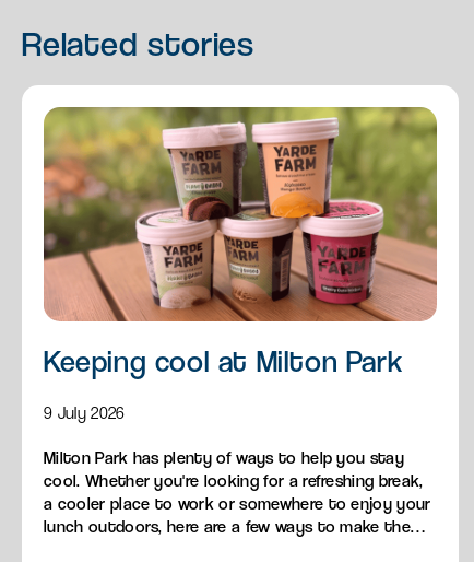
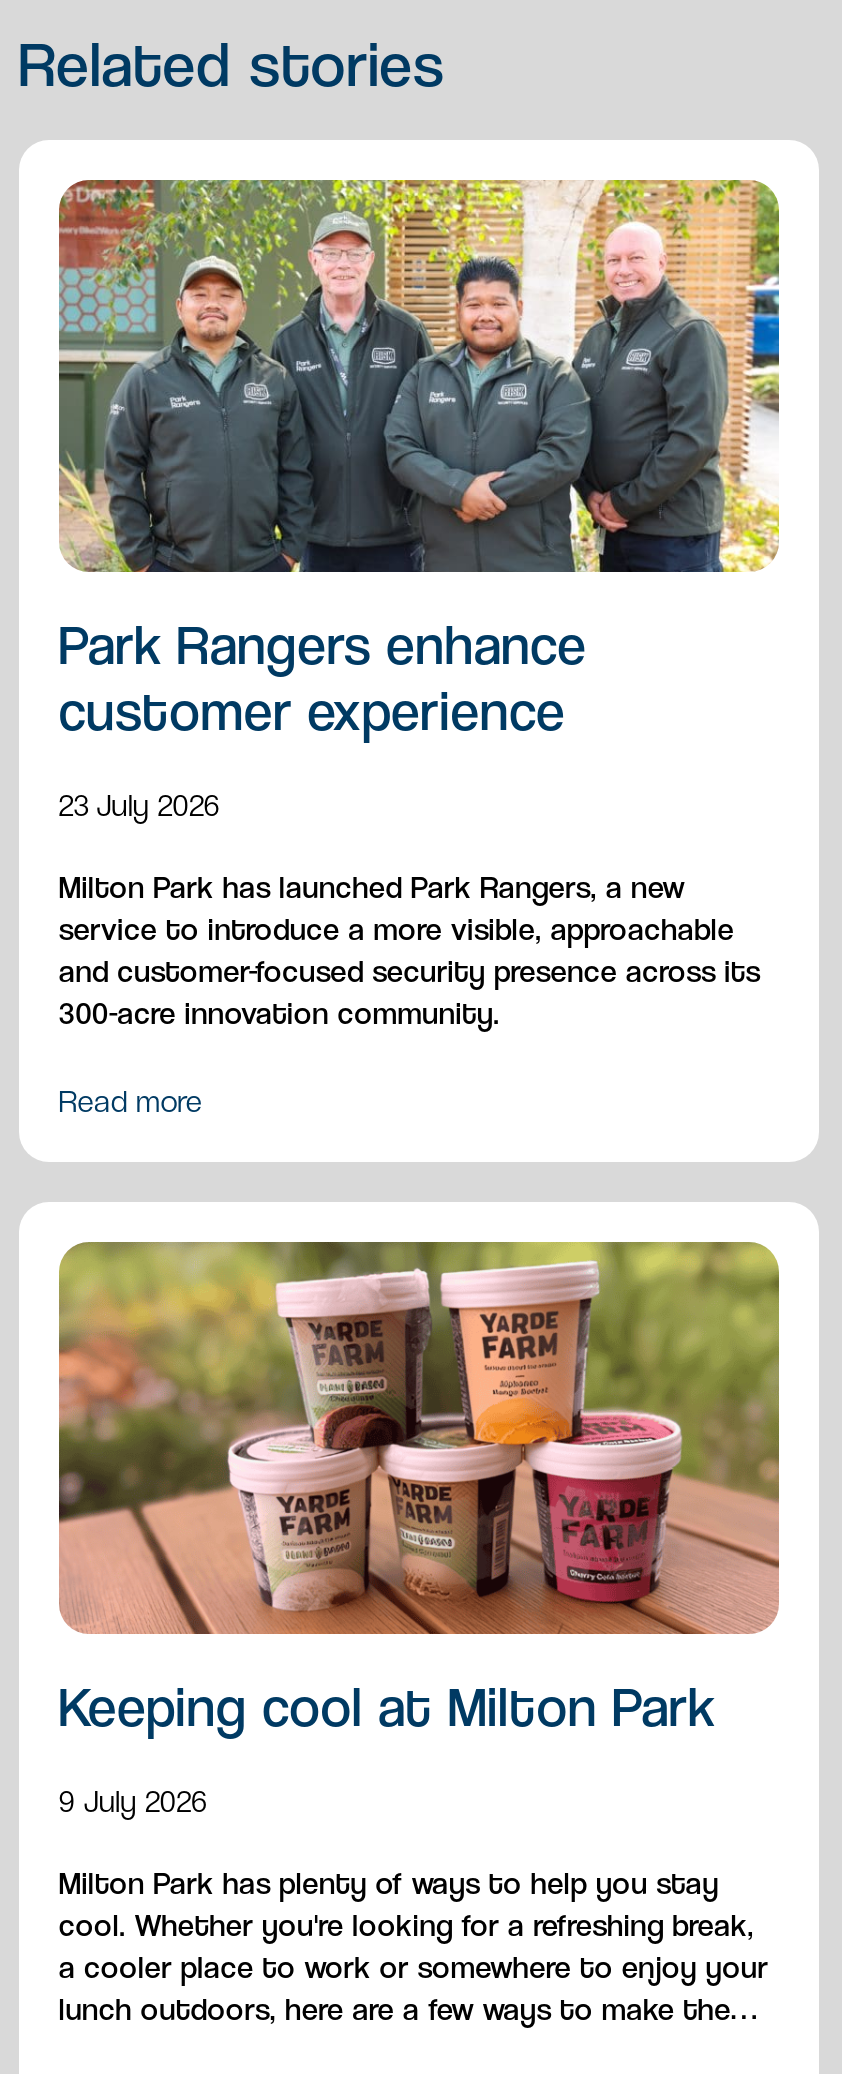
+ [image]
+ Park Rangers enhance
+ customer experience
+ 23 July 2026
+ Milton Park has launched Park Rangers, a new
+ service to introduce a more visible, approachable
+ and customer-focused security presence across its
+ 300-acre innovation community.
+ Read more
